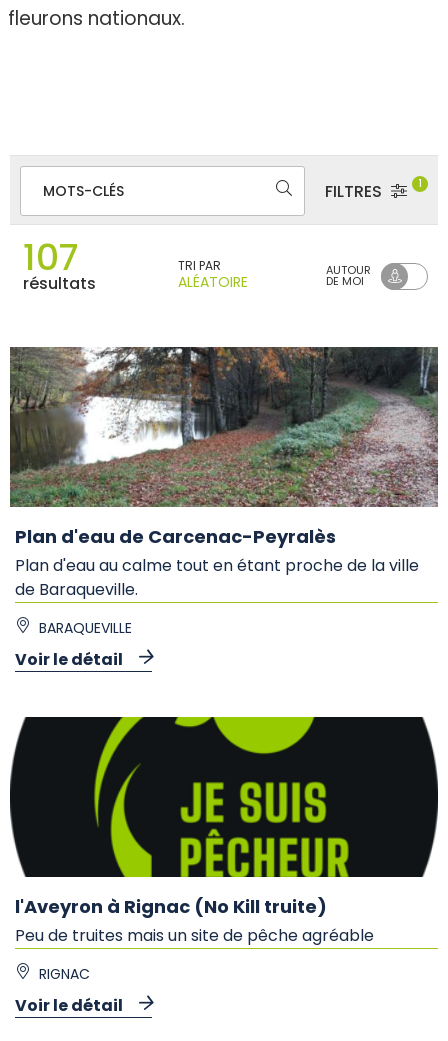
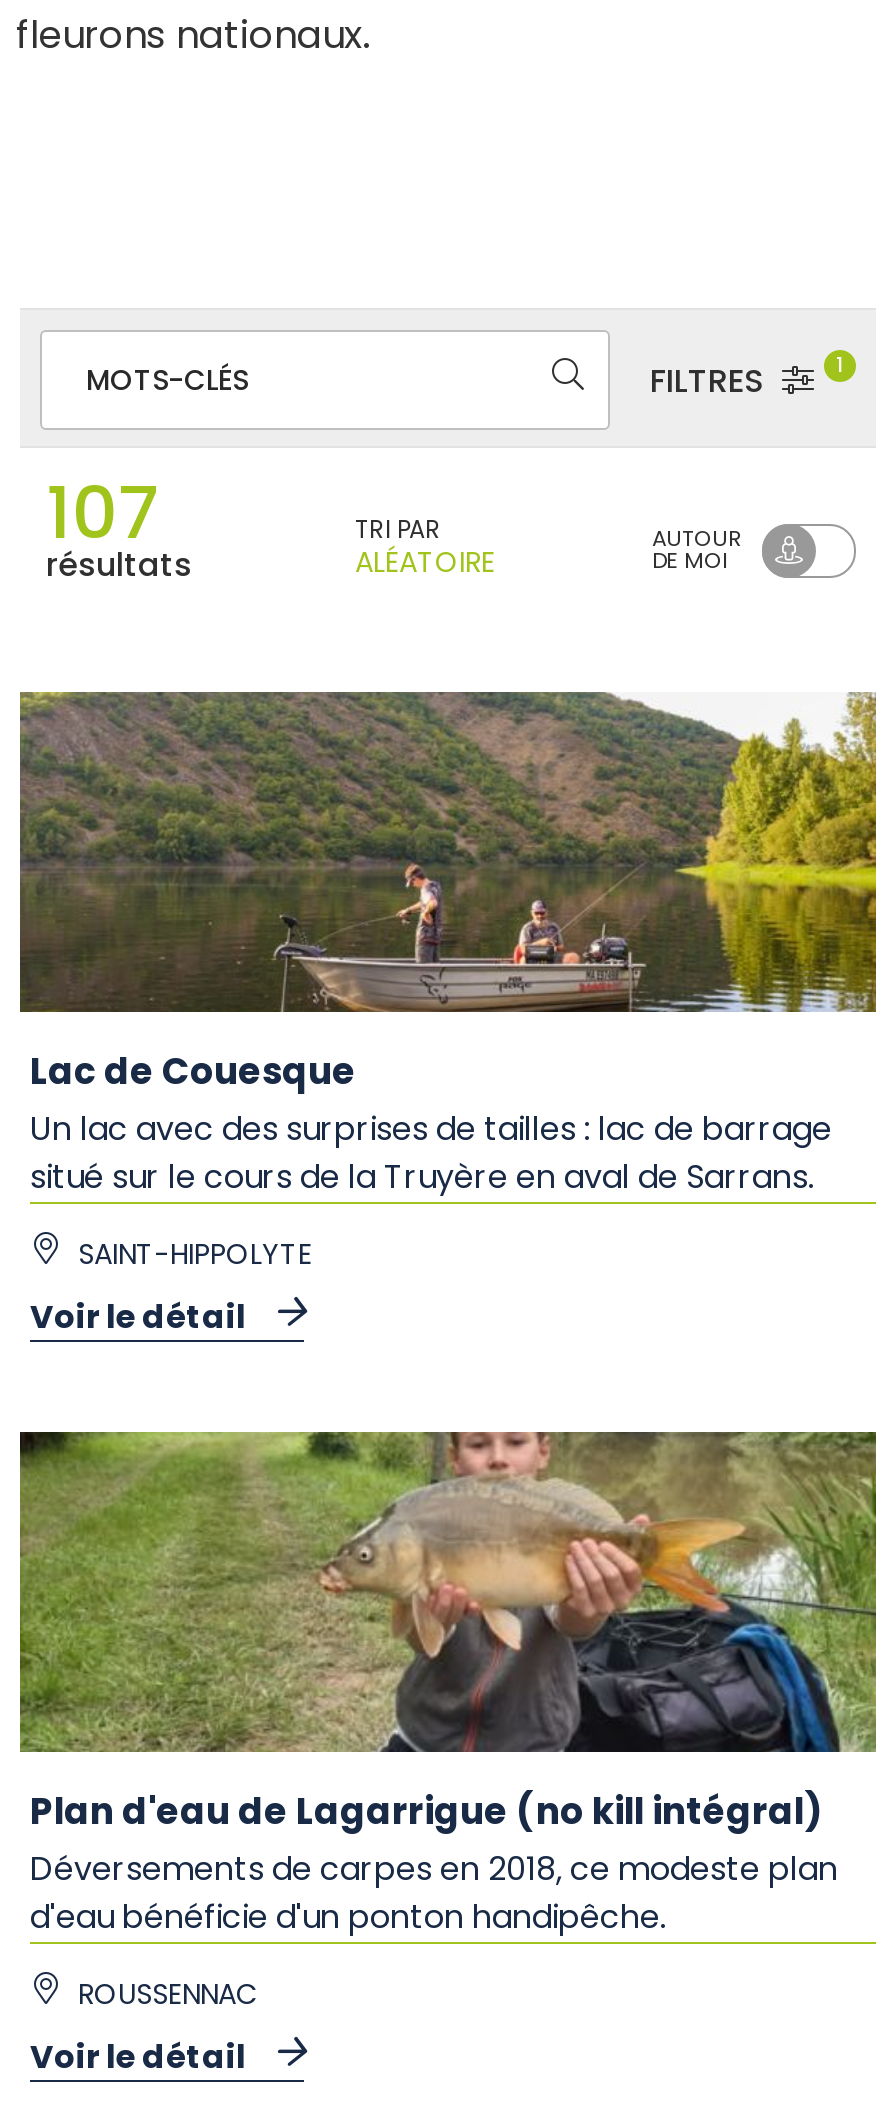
- [image]
- Plan d'eau de Carcenac-Peyralès
- Plan d'eau au calme tout en étant proche de la ville
- de Baraqueville.
+ [image]
+ Lac de Couesque
+ Un lac avec des surprises de tailles : lac de barrage
+ situé sur le cours de la Truyère en aval de Sarrans.

- BARAQUEVILLE
+ SAINT-HIPPOLYTE

- [image]
- l'Aveyron à Rignac (No Kill truite)
- Peu de truites mais un site de pêche agréable
+ [image]
+ Plan d'eau de Lagarrigue (no kill intégral)
+ Déversements de carpes en 2018, ce modeste plan
+ d'eau bénéficie d'un ponton handipêche.

- RIGNAC
+ ROUSSENNAC
